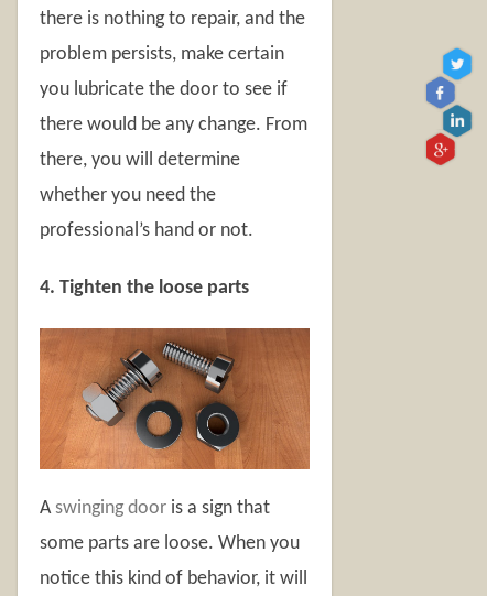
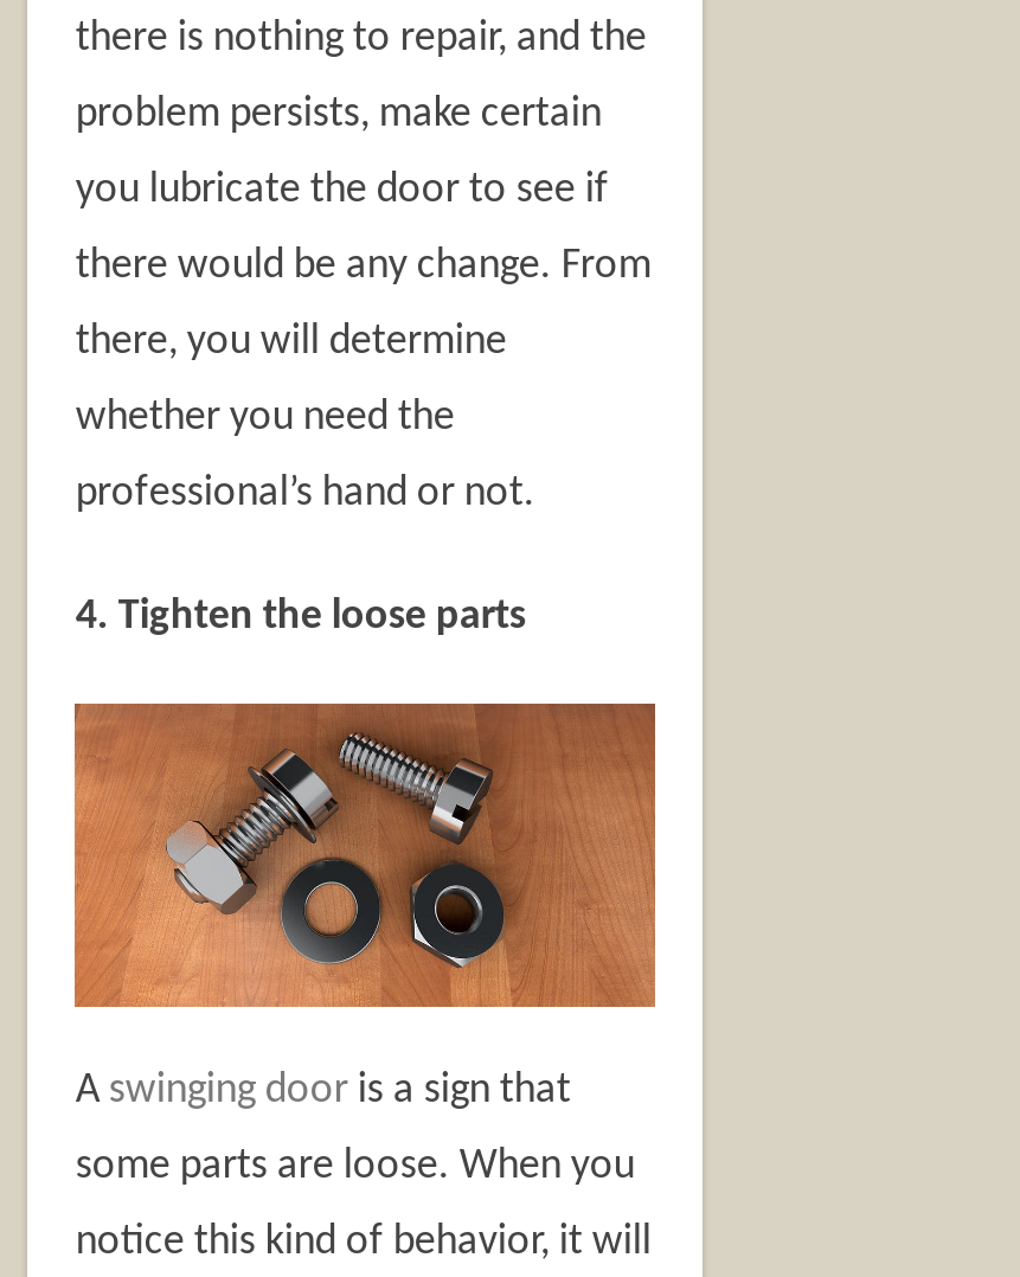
- [image]
